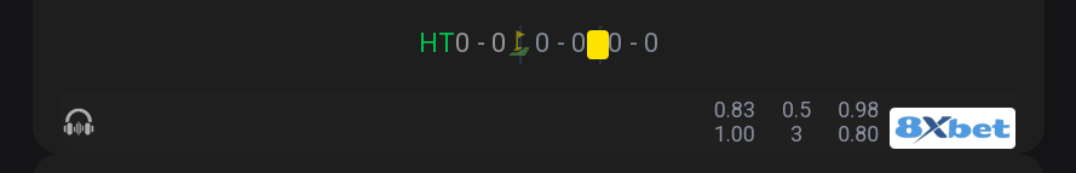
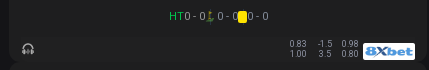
- 0.83 0.5 0.98
+ 0.83 -1.5 0.98

- 1.00 3 0.80
+ 1.00 3.5 0.80
